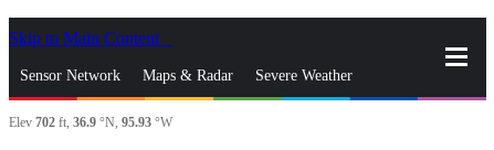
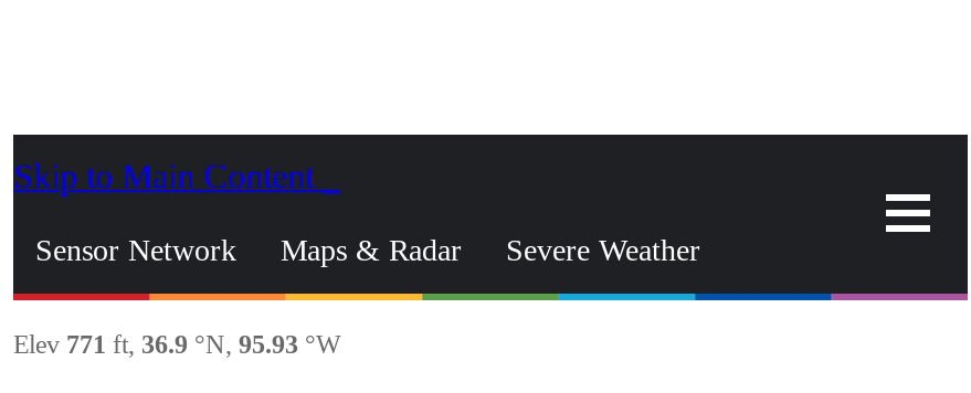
- Elev 702 ft, 36.9 °N, 95.93 °W
+ Elev 771 ft, 36.9 °N, 95.93 °W
